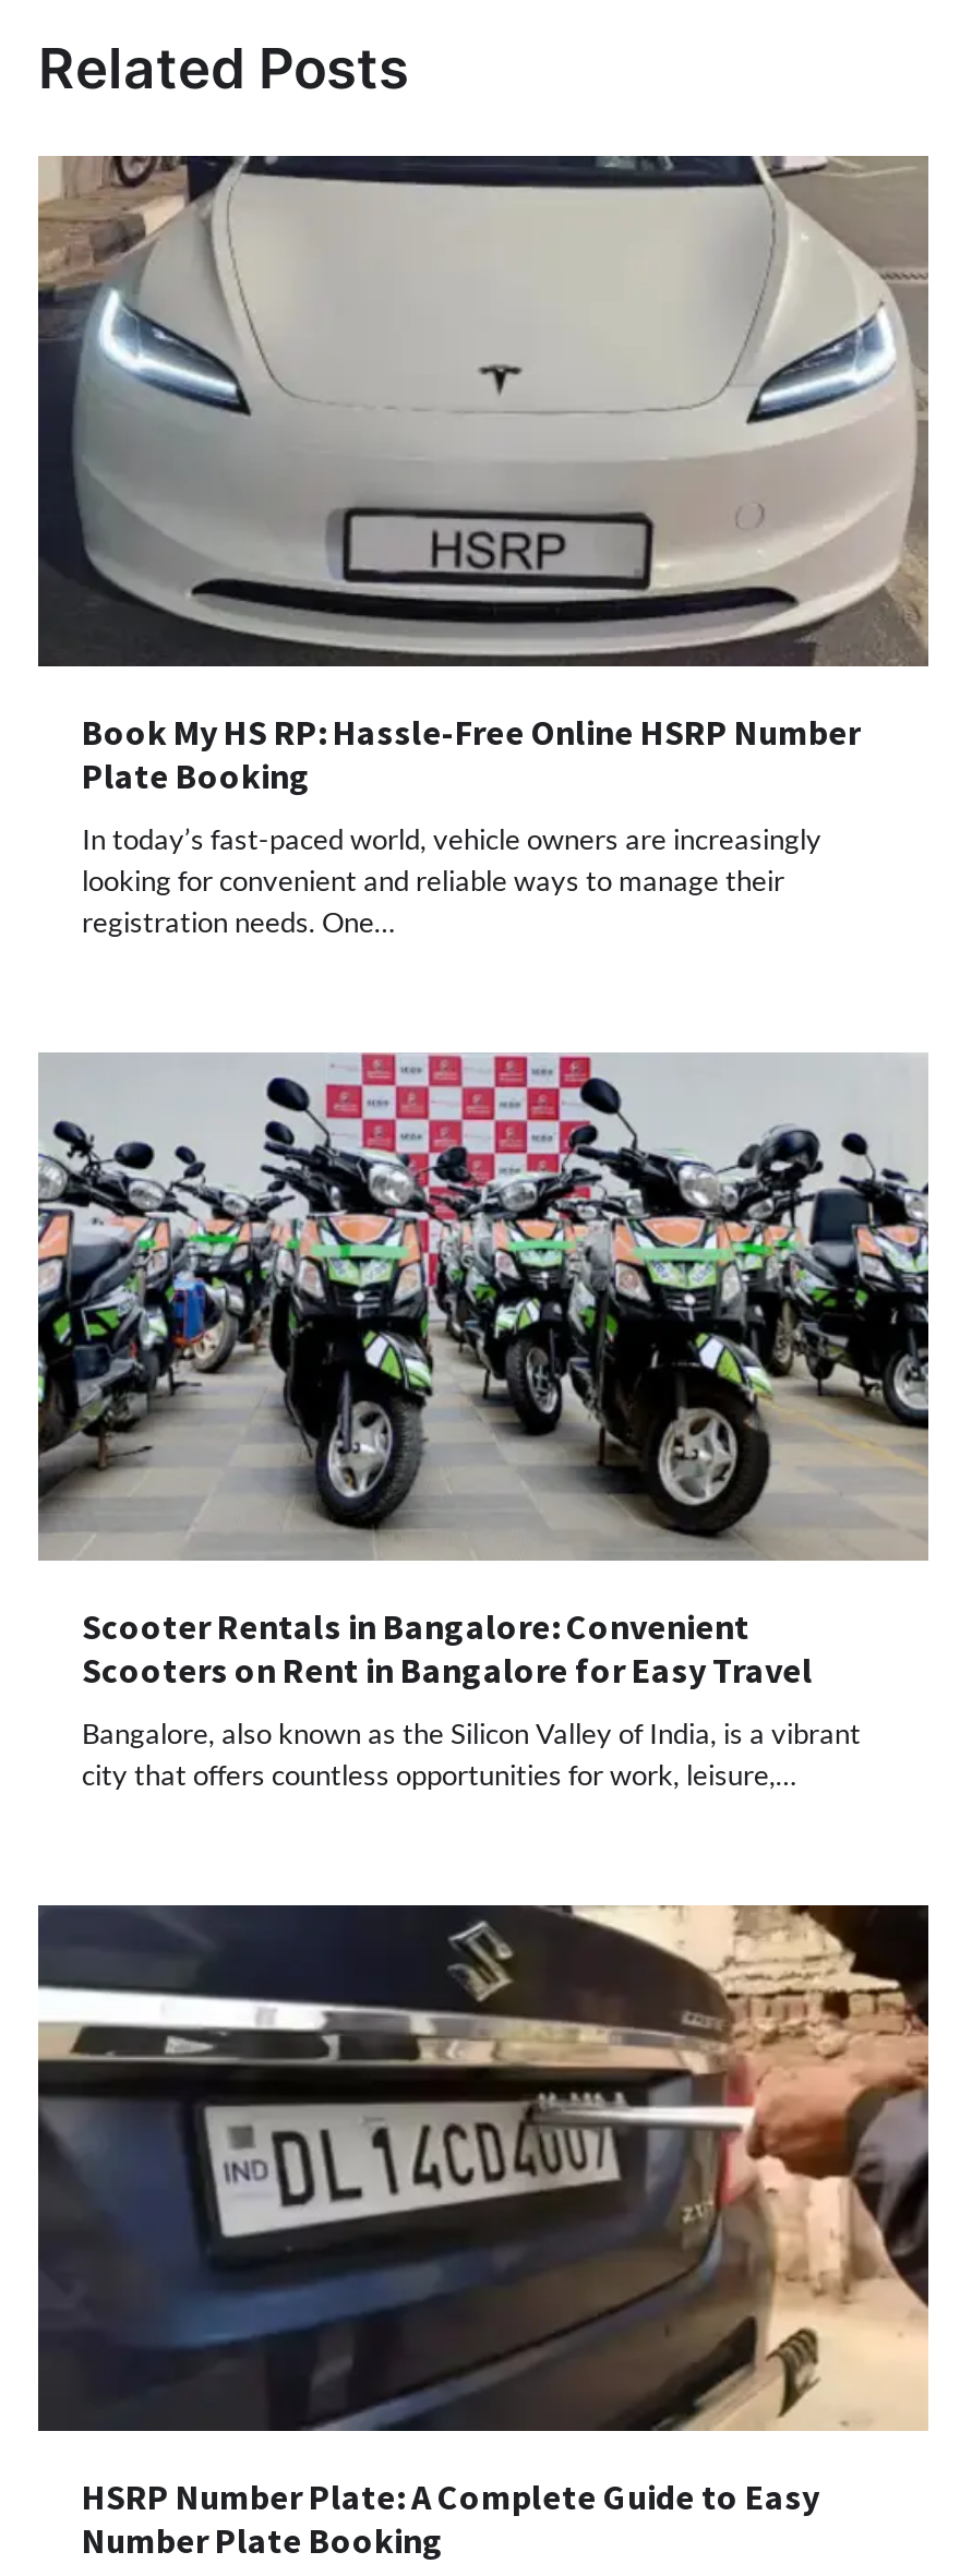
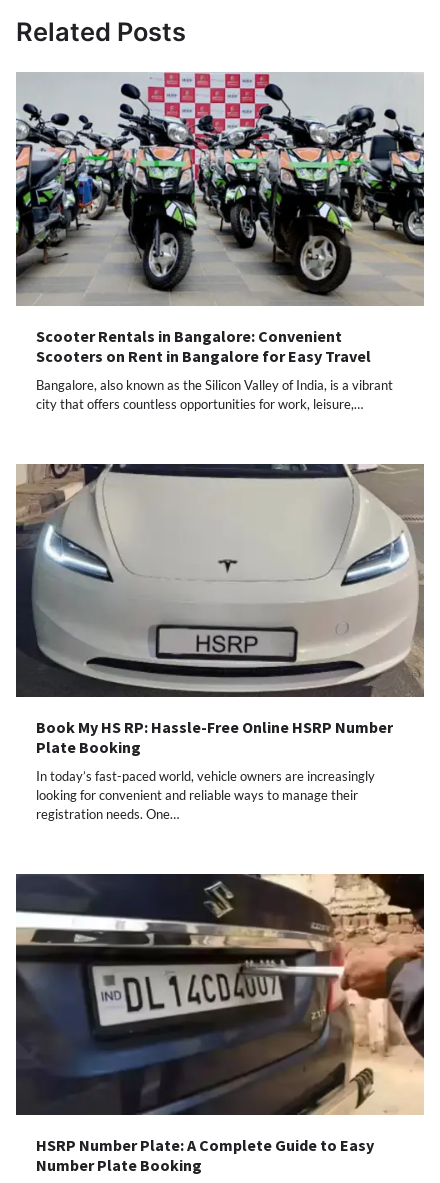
moved down: [image] | Book My HS RP: Hassle-Free Online HSRP Number | Plate Booking | In today’s fast-paced world, vehicle owners are increasingly | looking for convenient and reliable ways to manage their | registration needs. One…

moved up: [image] | Scooter Rentals in Bangalore: Convenient | Scooters on Rent in Bangalore for Easy Travel | Bangalore, also known as the Silicon Valley of India, is a vibrant | city that offers countless opportunities for work, leisure,…
